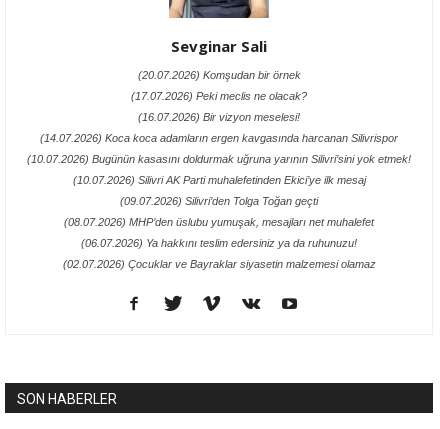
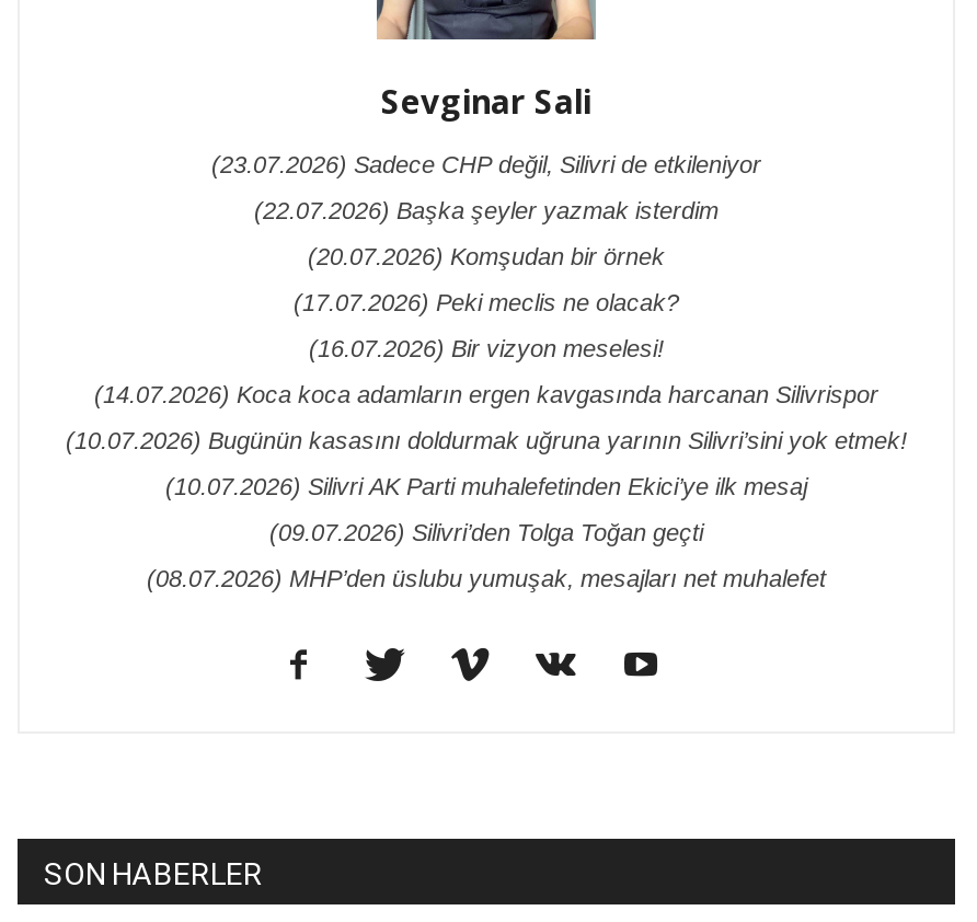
+ (23.07.2026) Sadece CHP değil, Silivri de etkileniyor
+ (22.07.2026) Başka şeyler yazmak isterdim

moved down: (20.07.2026) Komşudan bir örnek | (17.07.2026) Peki meclis ne olacak? | (16.07.2026) Bir vizyon meselesi! | (14.07.2026) Koca koca adamların ergen kavgasında harcanan Silivrispor | (10.07.2026) Bugünün kasasını doldurmak uğruna yarının Silivri’sini yok etmek! | (10.07.2026) Silivri AK Parti muhalefetinden Ekici’ye ilk mesaj | (09.07.2026) Silivri’den Tolga Toğan geçti | (08.07.2026) MHP’den üslubu yumuşak, mesajları net muhalefet

- (06.07.2026) Ya hakkını teslim edersiniz ya da ruhunuzu!
- (02.07.2026) Çocuklar ve Bayraklar siyasetin malzemesi olamaz
